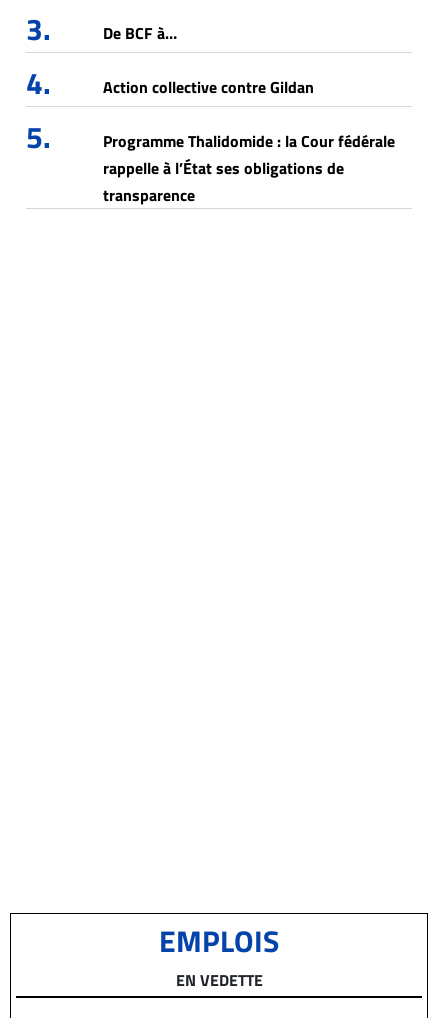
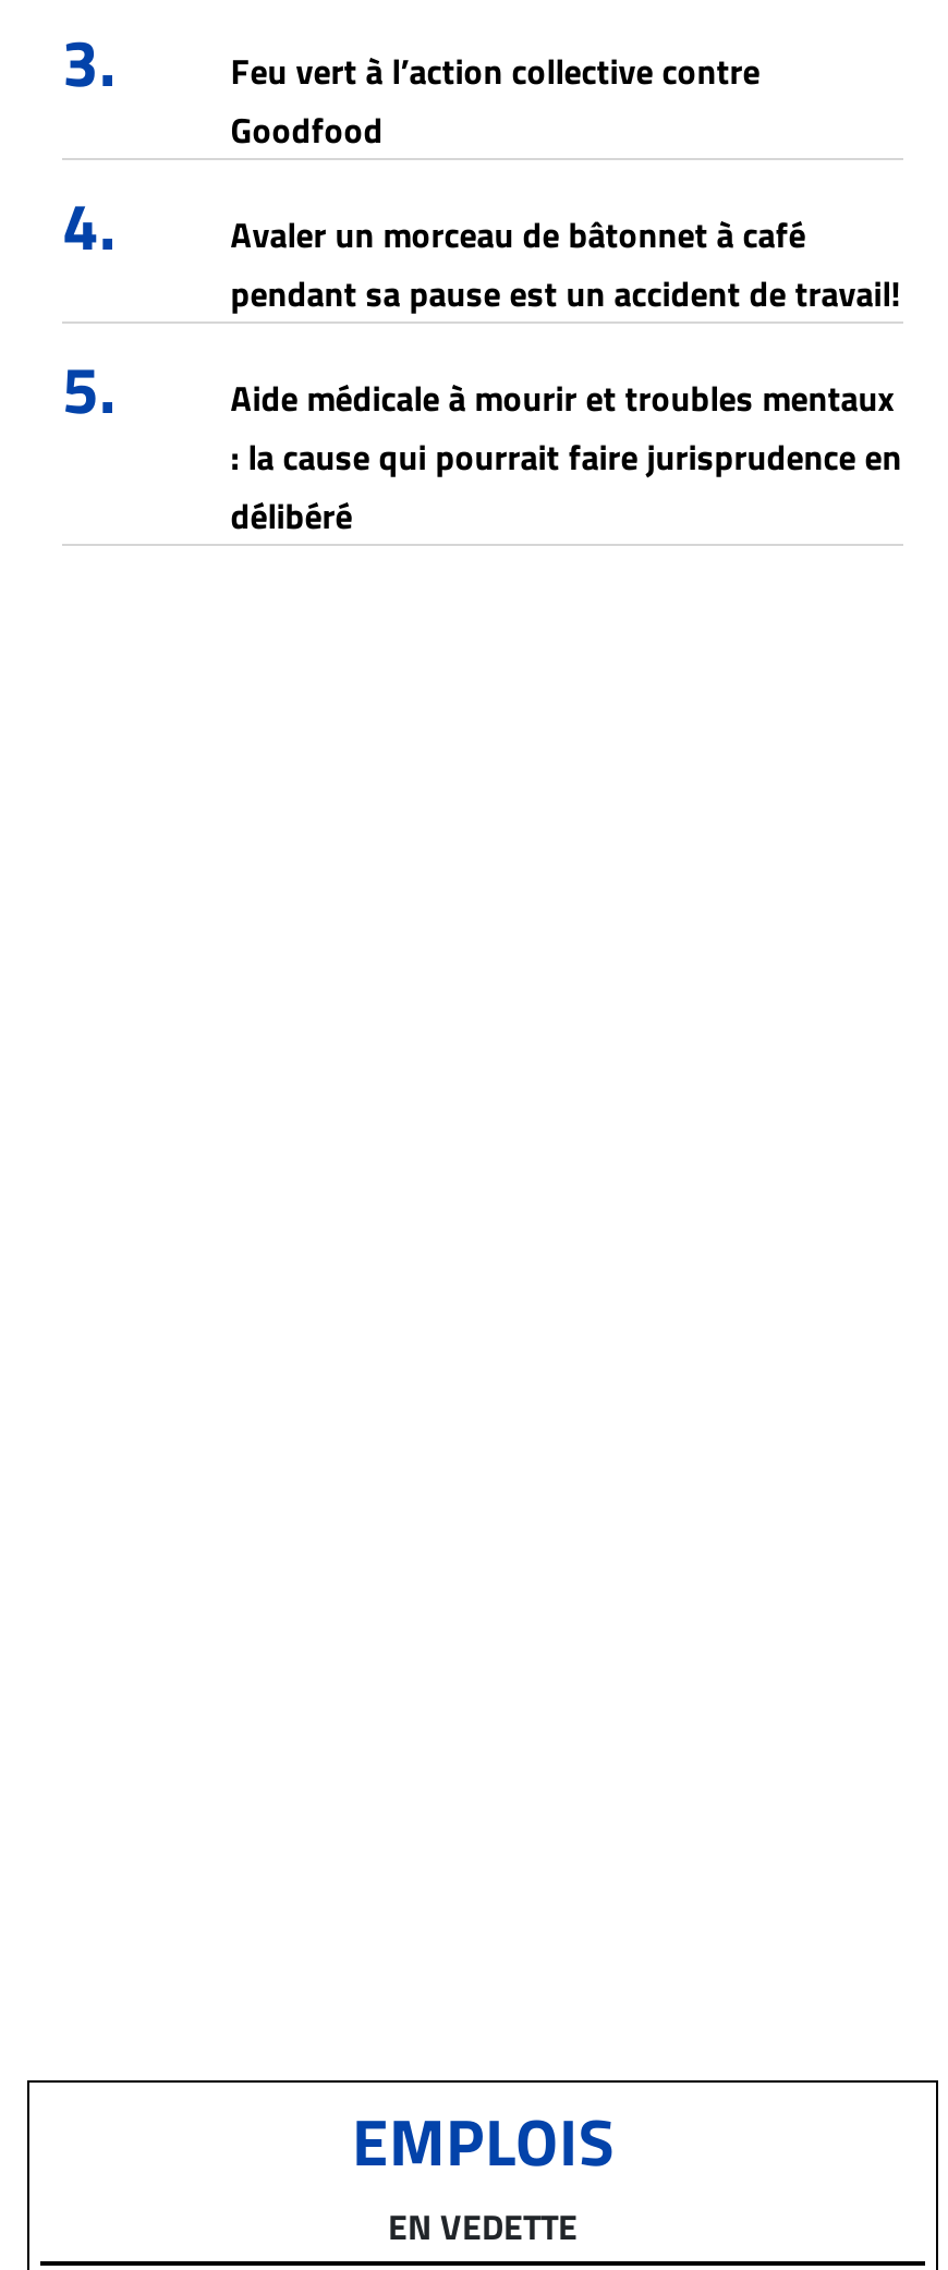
- De BCF à…
+ Feu vert à l’action collective contre
+ Goodfood

- Action collective contre Gildan
+ Avaler un morceau de bâtonnet à café
+ pendant sa pause est un accident de travail!

- Programme Thalidomide : la Cour fédérale
- rappelle à l’État ses obligations de
- transparence
+ Aide médicale à mourir et troubles mentaux
+ : la cause qui pourrait faire jurisprudence en
+ délibéré
